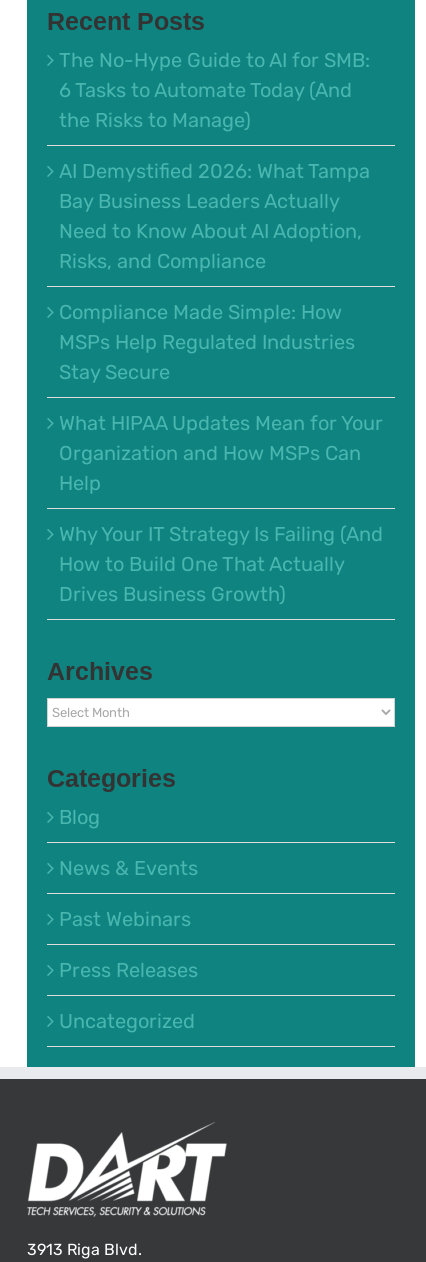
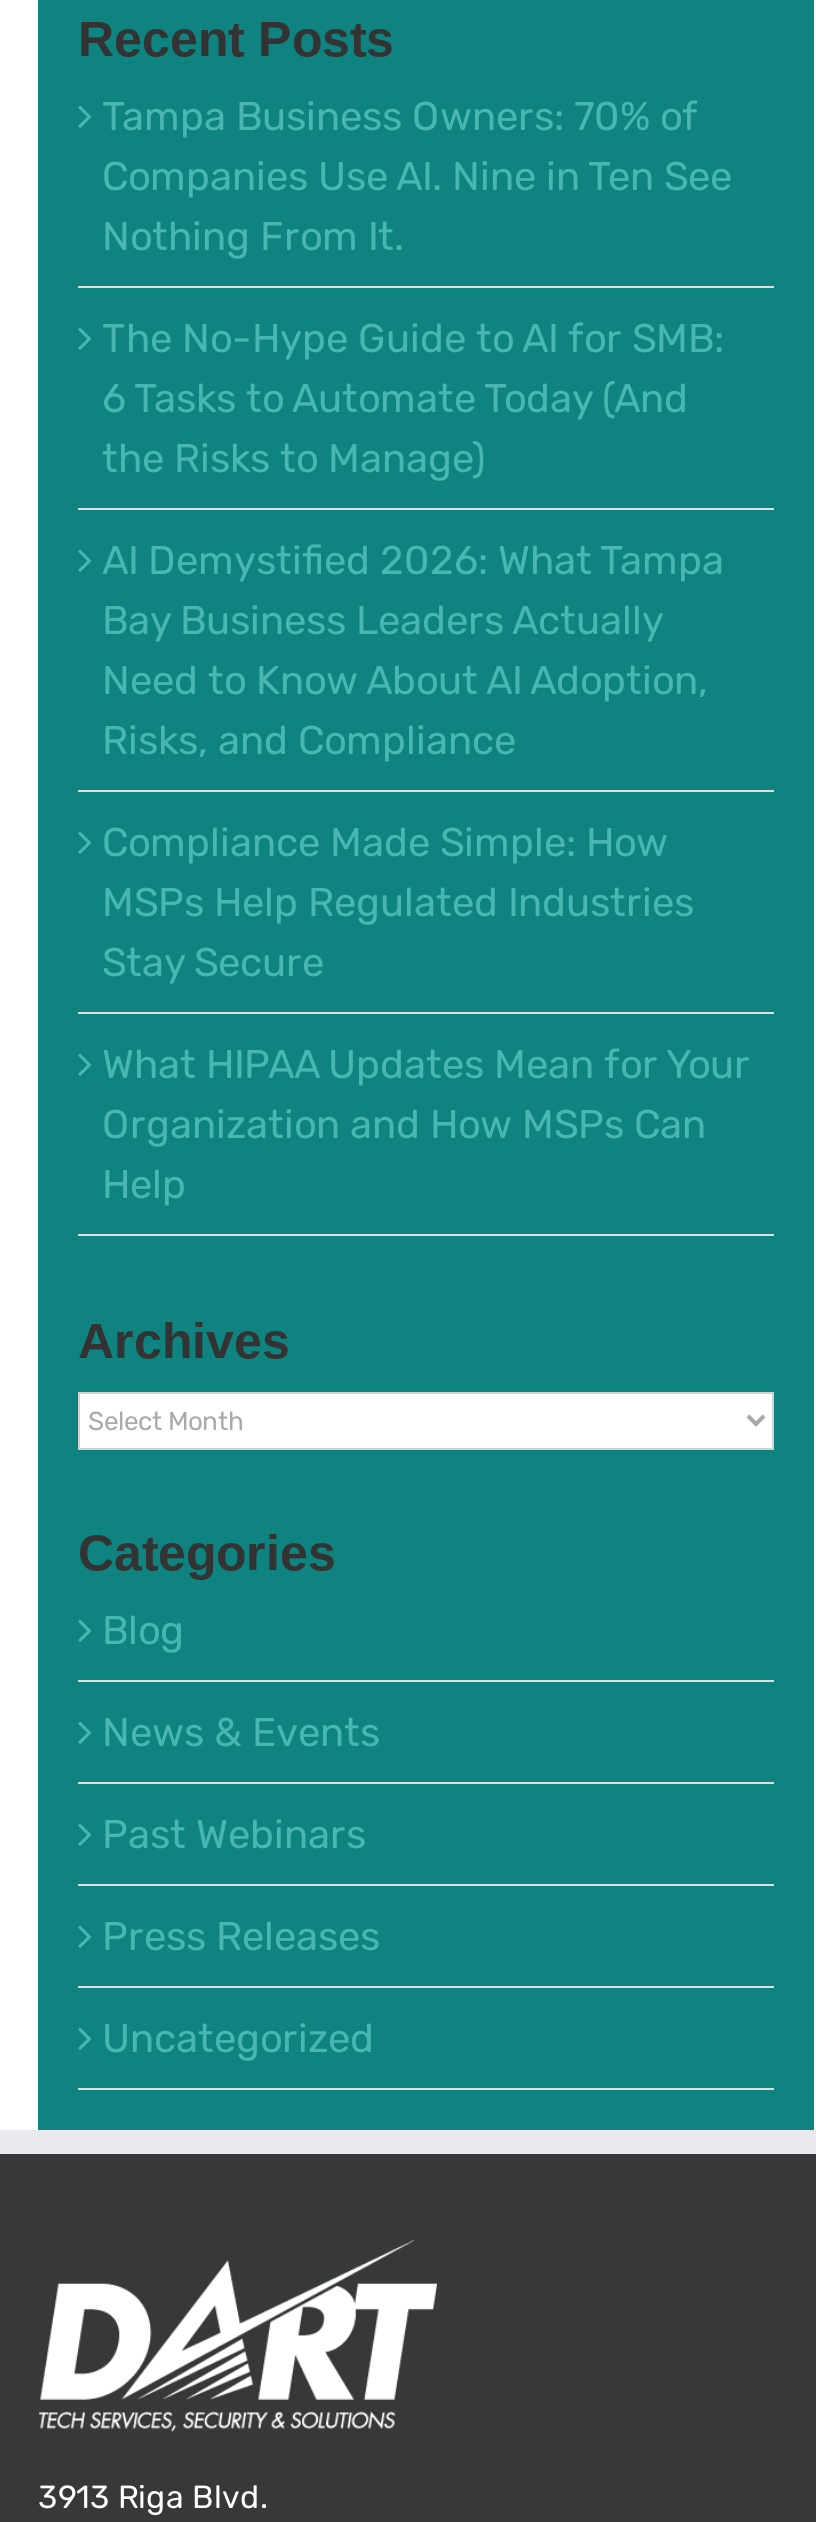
+ Tampa Business Owners: 70% of
+ Companies Use AI. Nine in Ten See
+ Nothing From It.

moved down: The No-Hype Guide to AI for SMB: | 6 Tasks to Automate Today (And | the Risks to Manage) | ... | Organization and How MSPs Can | Help

- Why Your IT Strategy Is Failing (And
- How to Build One That Actually
- Drives Business Growth)
